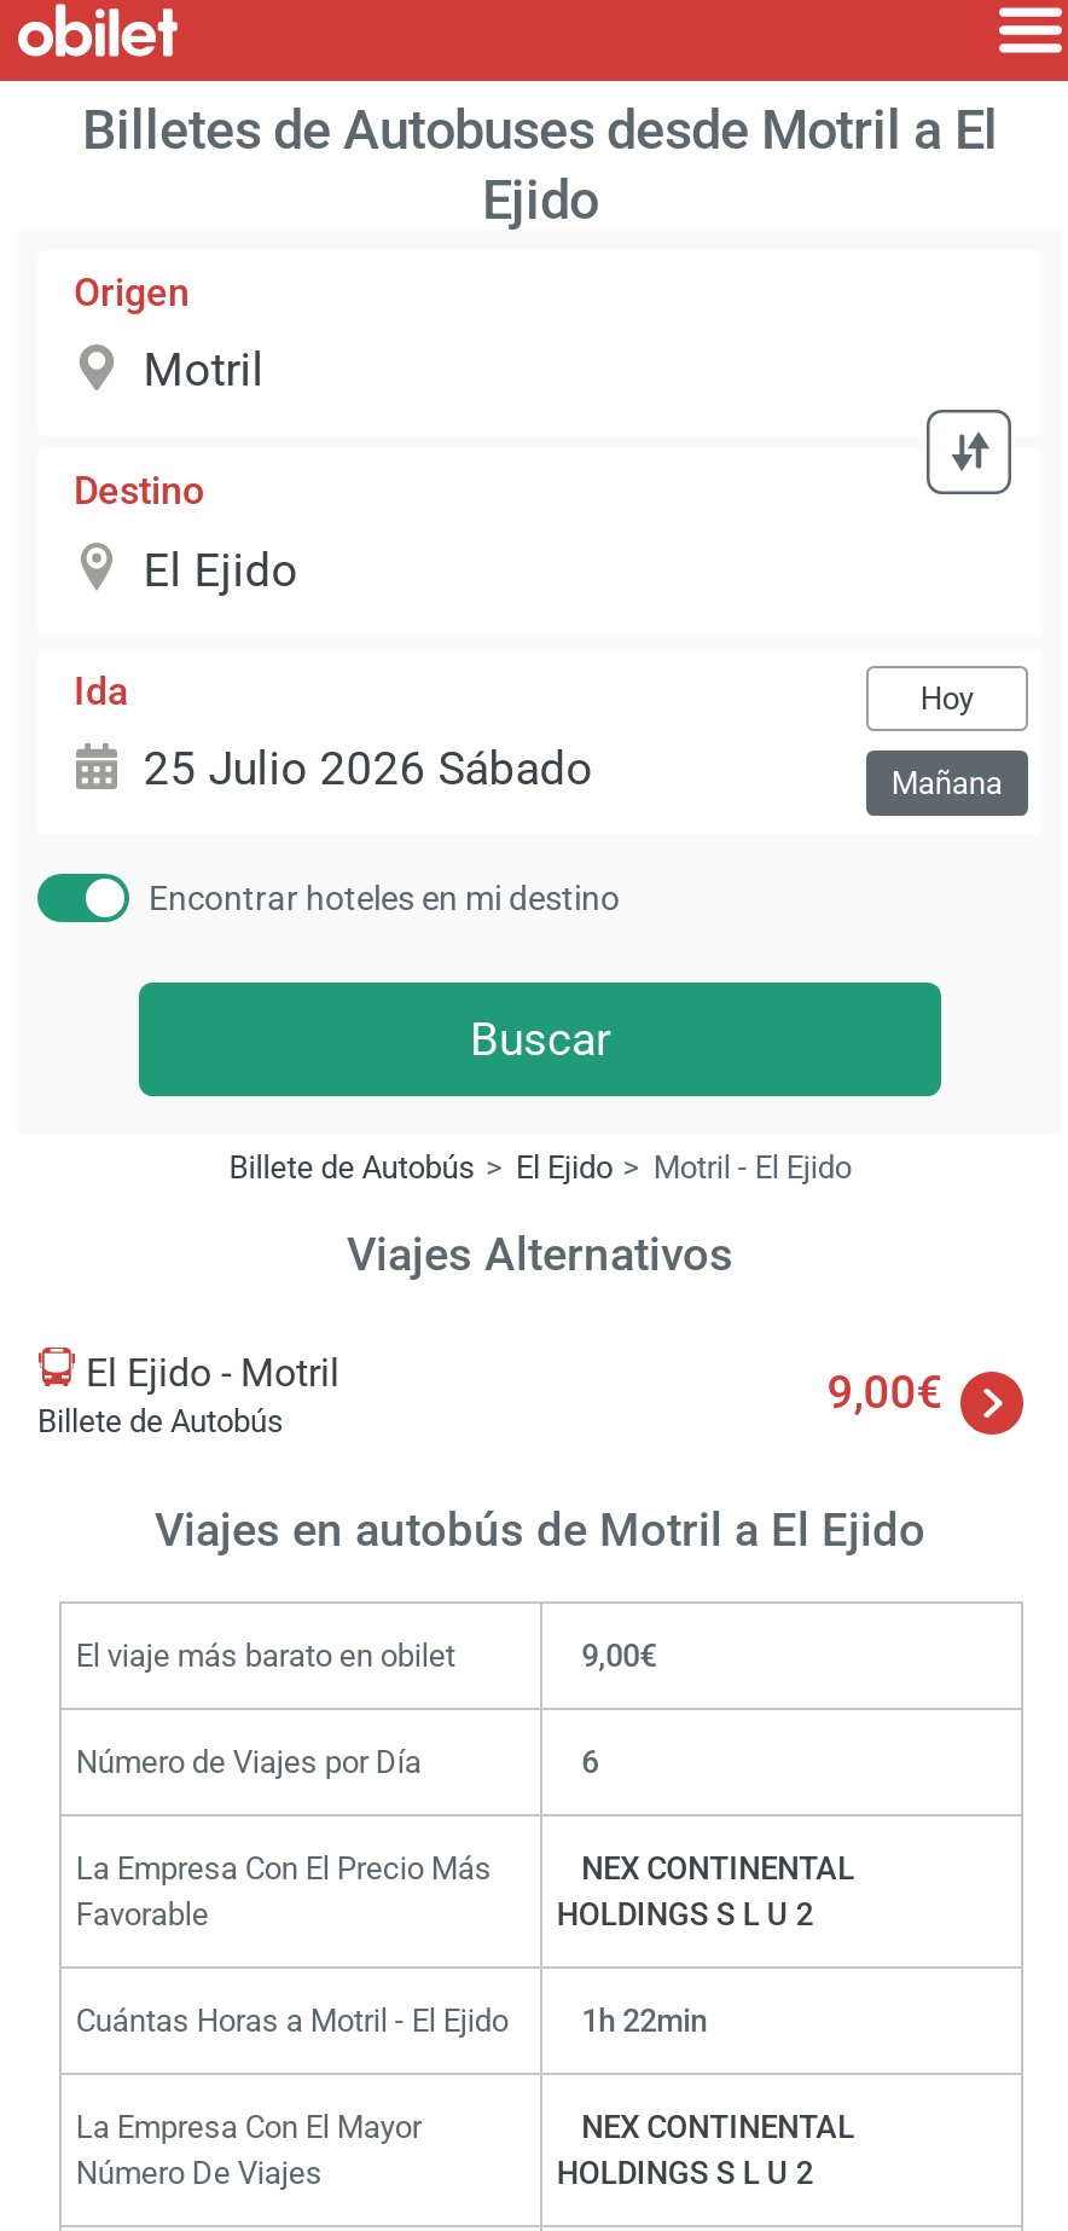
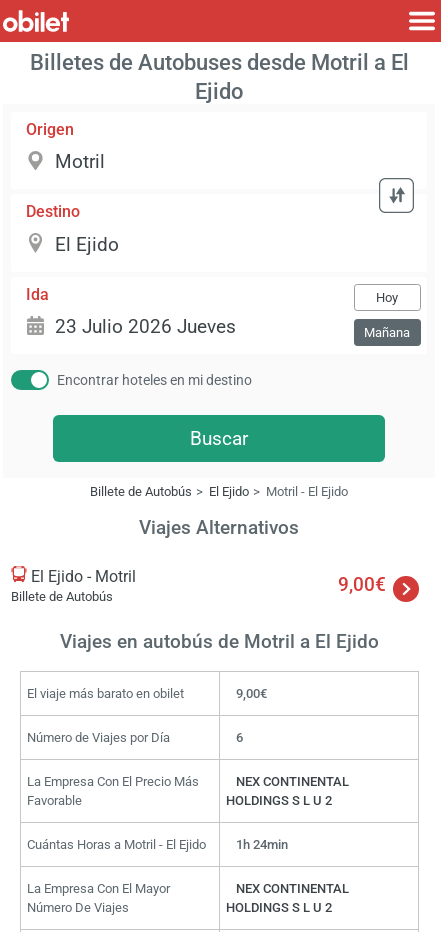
- 1h 22min
+ 1h 24min
